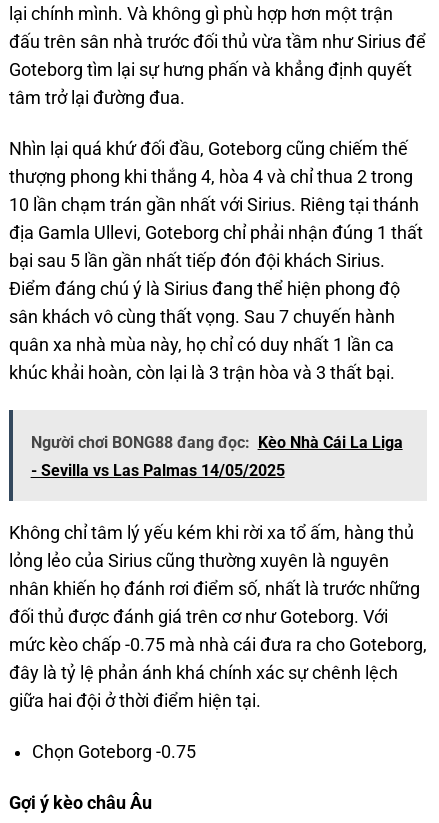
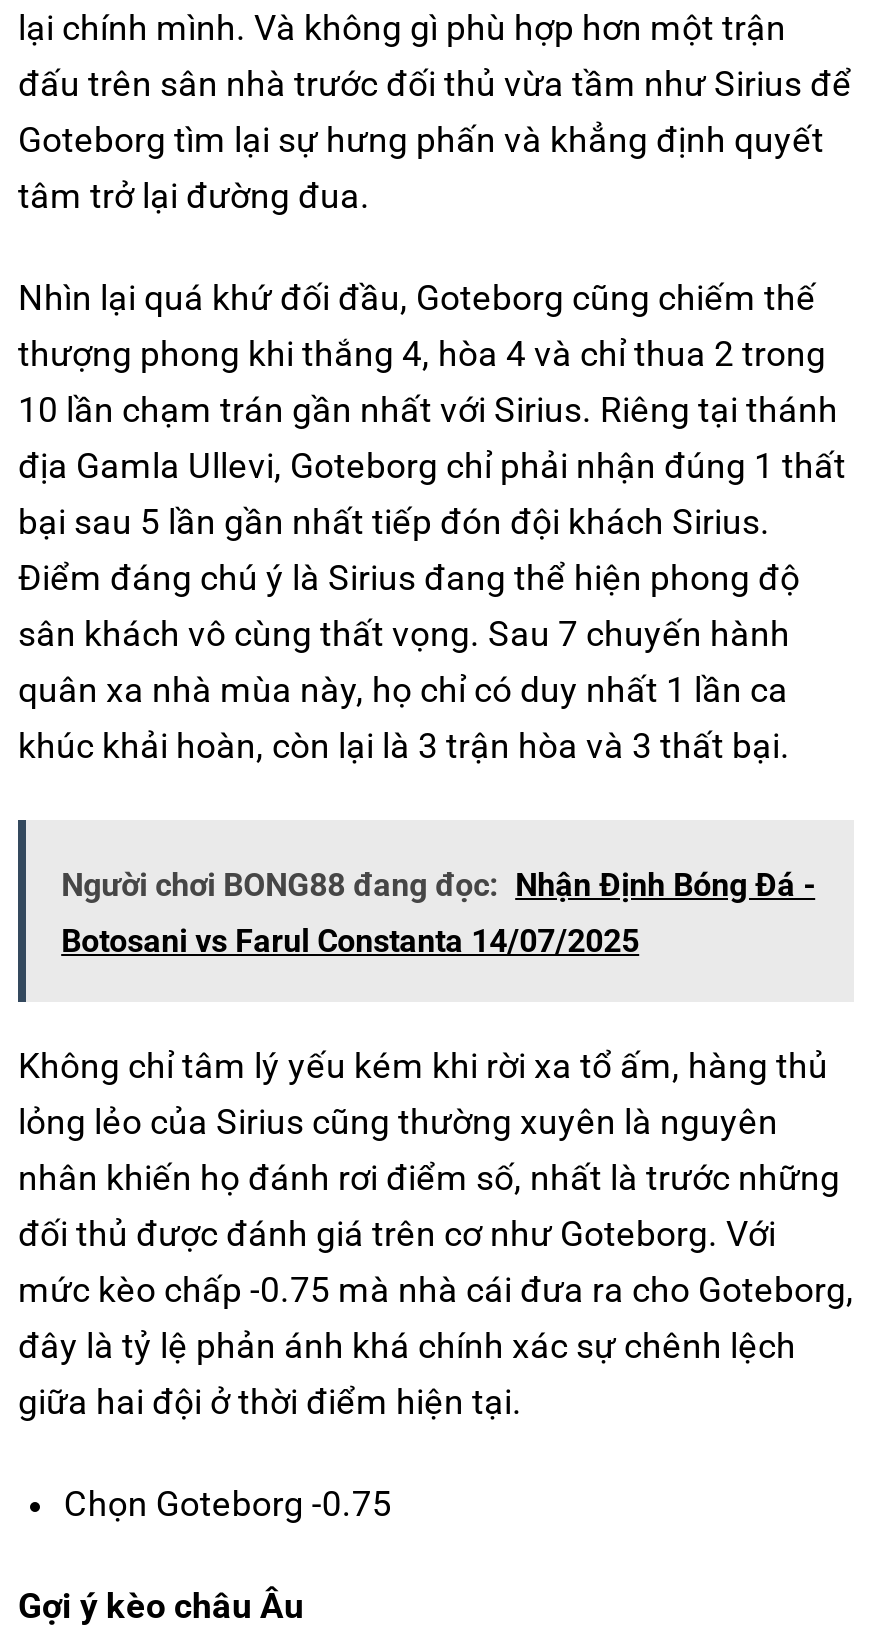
- Người chơi BONG88 đang đọc: Kèo Nhà Cái La Liga
+ Người chơi BONG88 đang đọc: Nhận Định Bóng Đá -

- - Sevilla vs Las Palmas 14/05/2025
+ Botosani vs Farul Constanta 14/07/2025
